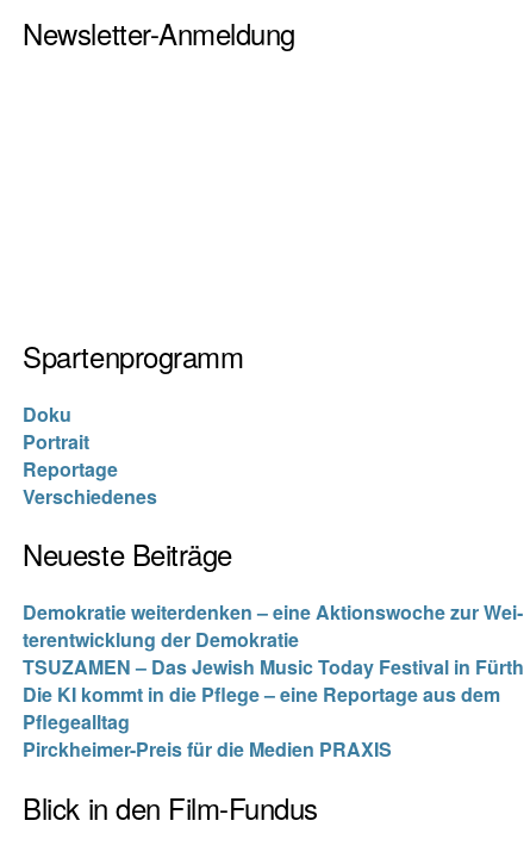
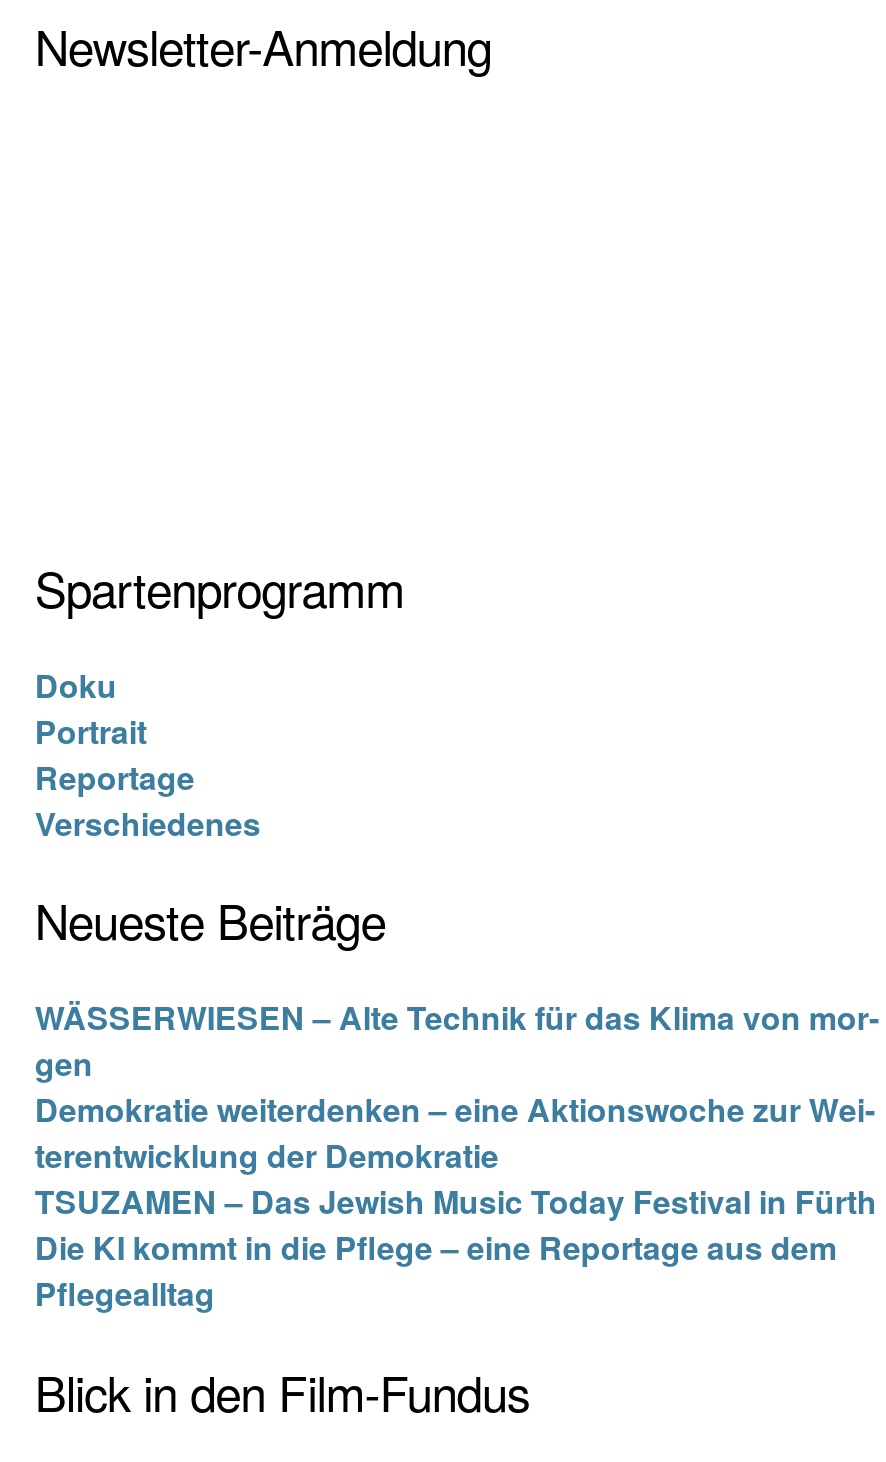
+ WÄSSERWIESEN – Alte Technik für das Klima von mor
+ gen

moved down: Demokratie weiterdenken – eine Aktionswoche zur Wei | terentwicklung der Demokratie | TSUZAMEN – Das Jewish Music Today Festival in Fürth | Die KI kommt in die Pflege – eine Reportage aus dem | Pflegealltag

- Pirckheimer-Preis für die Medien PRAXIS
